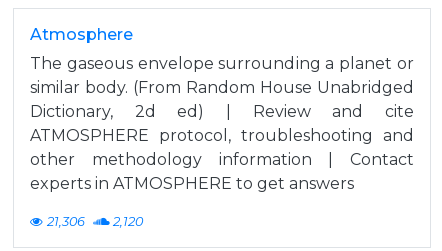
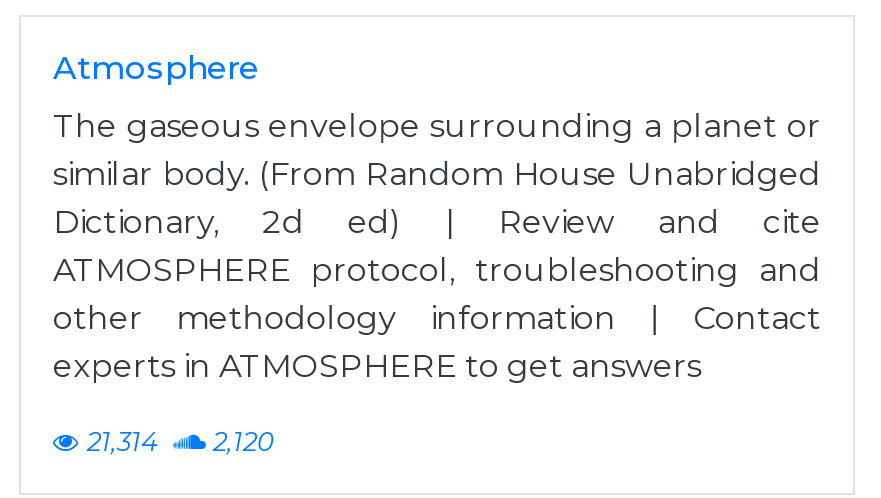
- 21,306 2,120
+ 21,314 2,120
